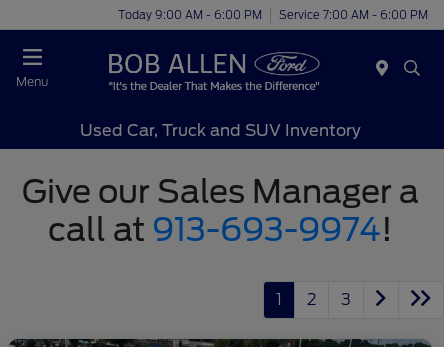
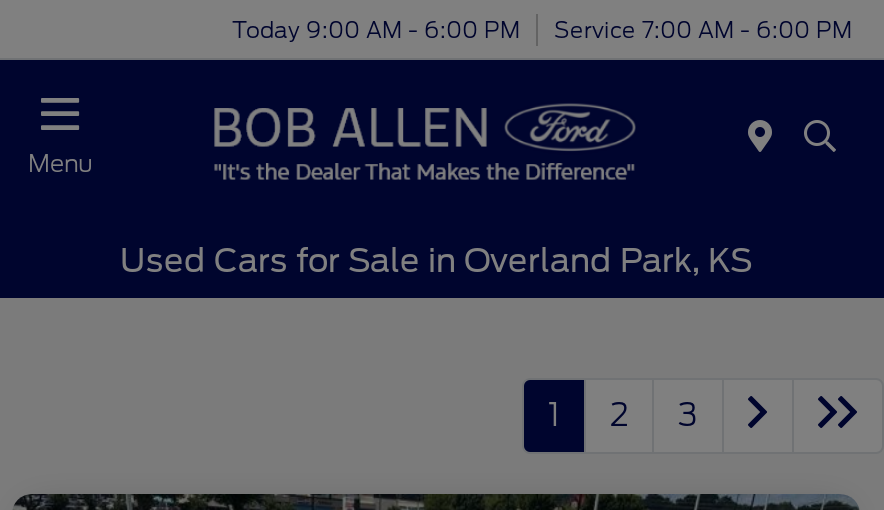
- Used Car, Truck and SUV Inventory
- Give our Sales Manager a
- call at 913-693-9974!
+ Used Cars for Sale in Overland Park, KS
